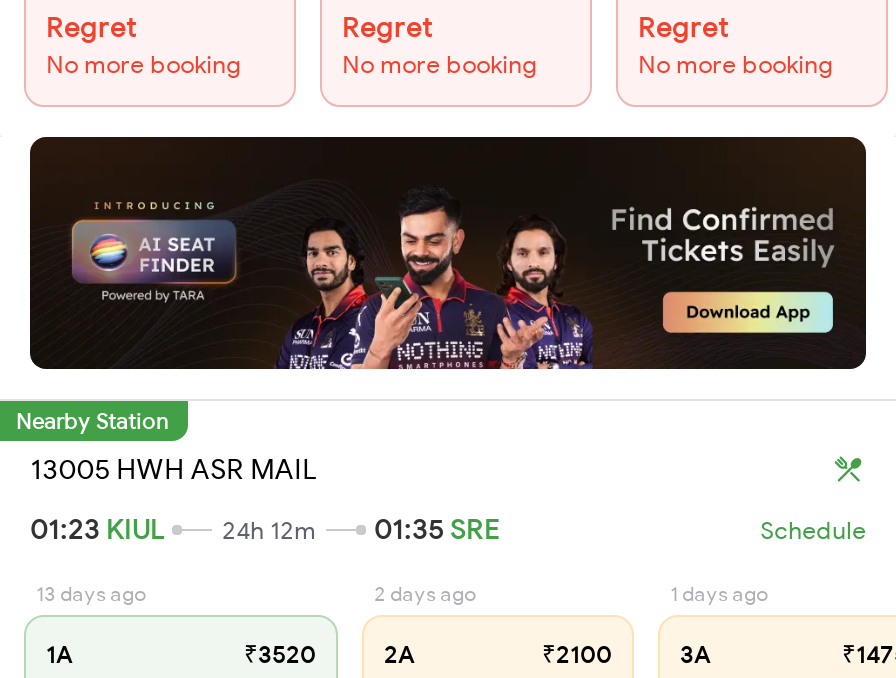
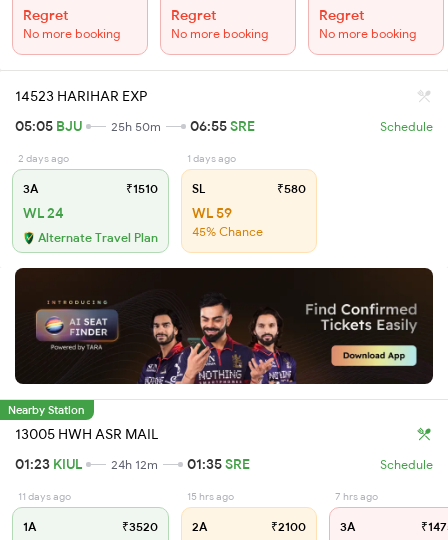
+ 14523 HARIHAR EXP
+ 05:05 BJU
+ 25h 50m
+ 06:55 SRE
+ Schedule
+ 2 days ago
+ 3A
+ ₹1510
+ WL 24
+ Alternate Travel Plan

+ 1 days ago
+ SL
+ ₹580
+ WL 59
+ 45% Chance

- 13 days ago
+ 11 days ago

- 2 days ago
+ 15 hrs ago

- 1 days ago
+ 7 hrs ago
